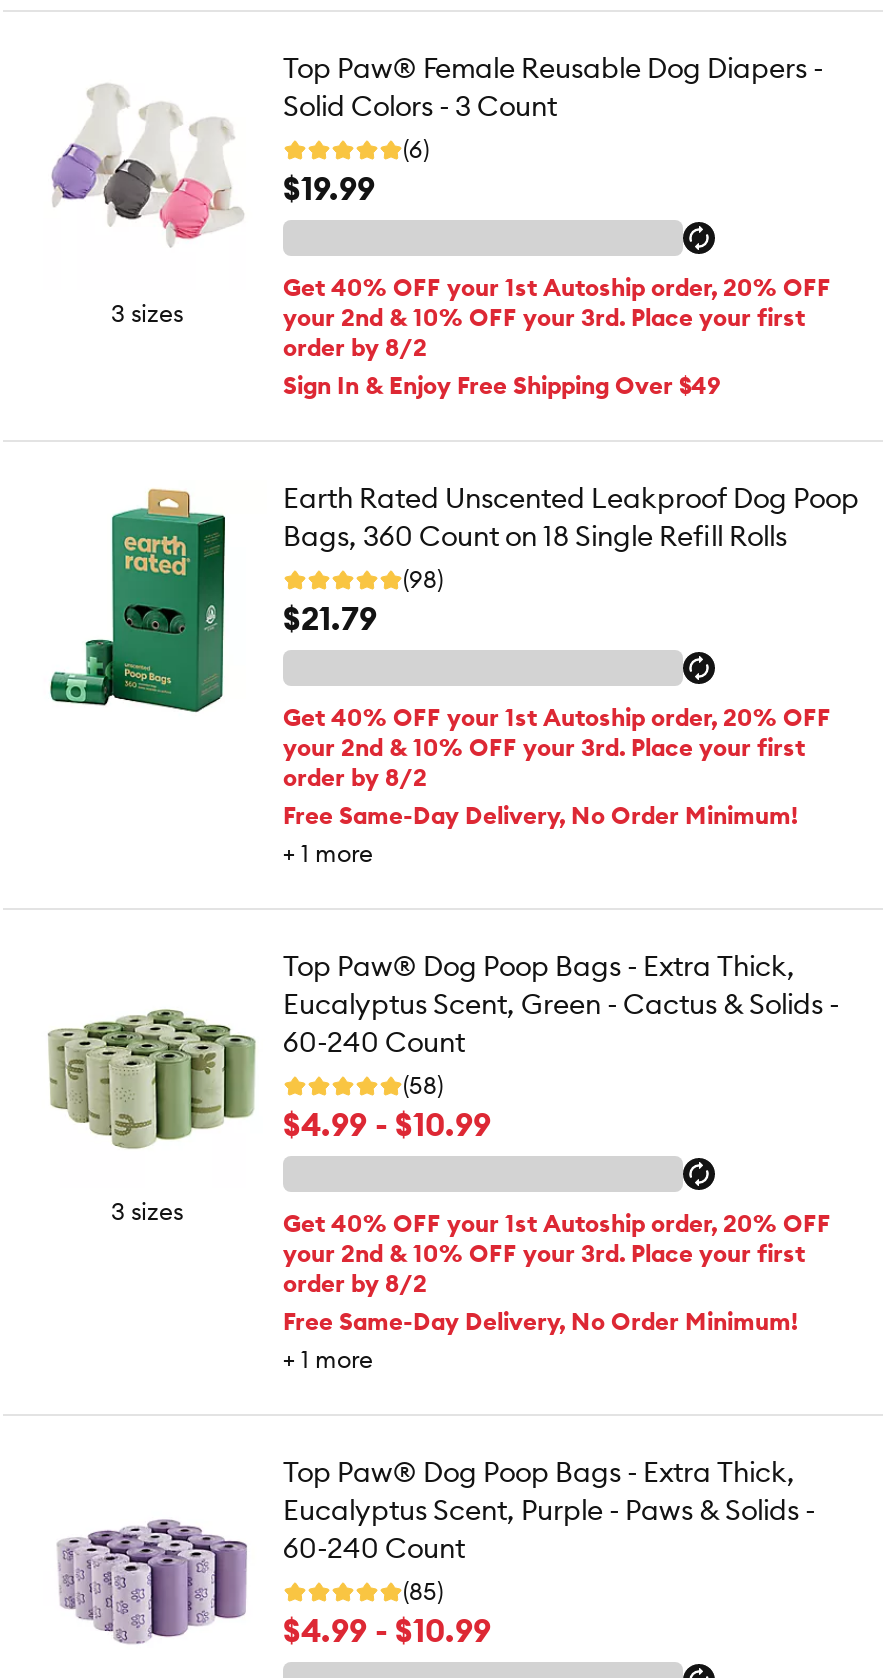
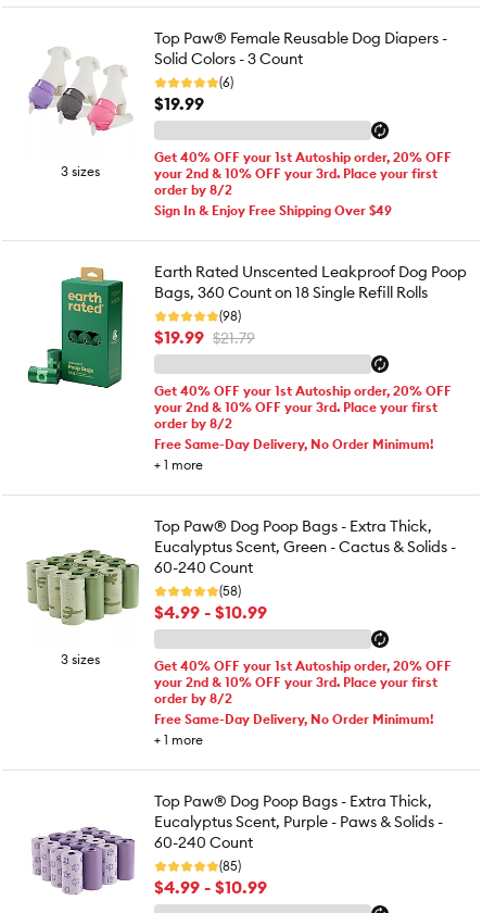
- $21.79
+ $19.99 $21.79
